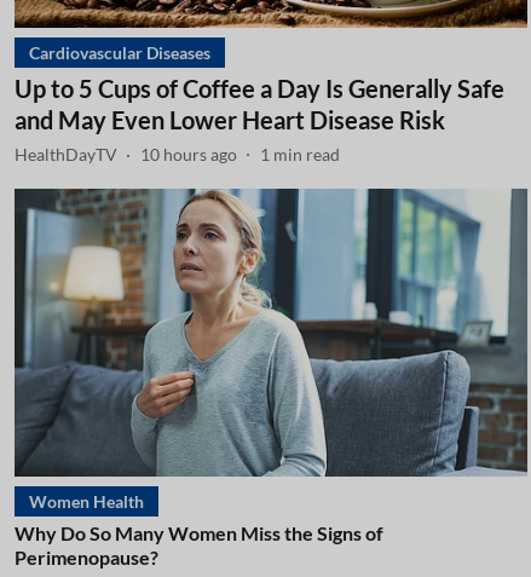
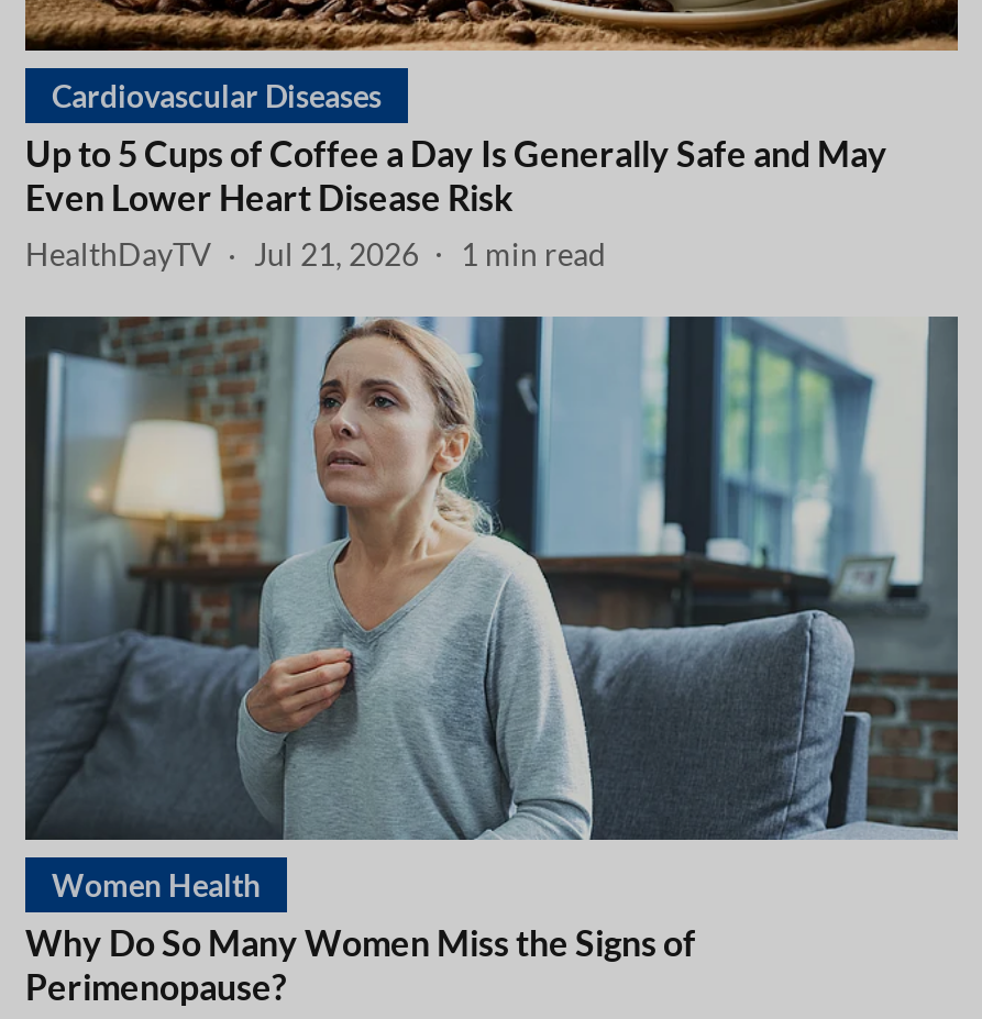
- HealthDayTV 10 hours ago 1 min read
+ HealthDayTV Jul 21, 2026 1 min read
